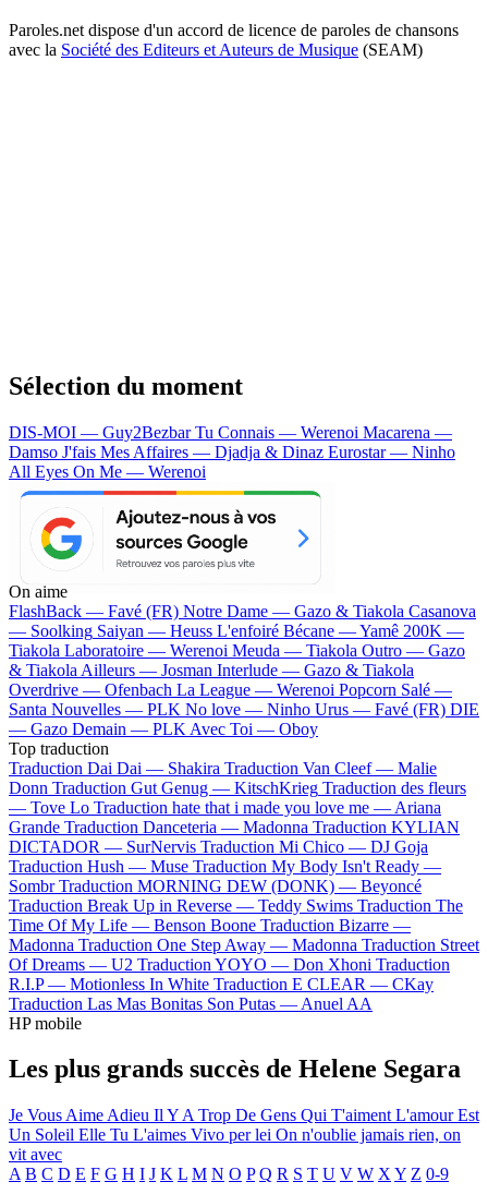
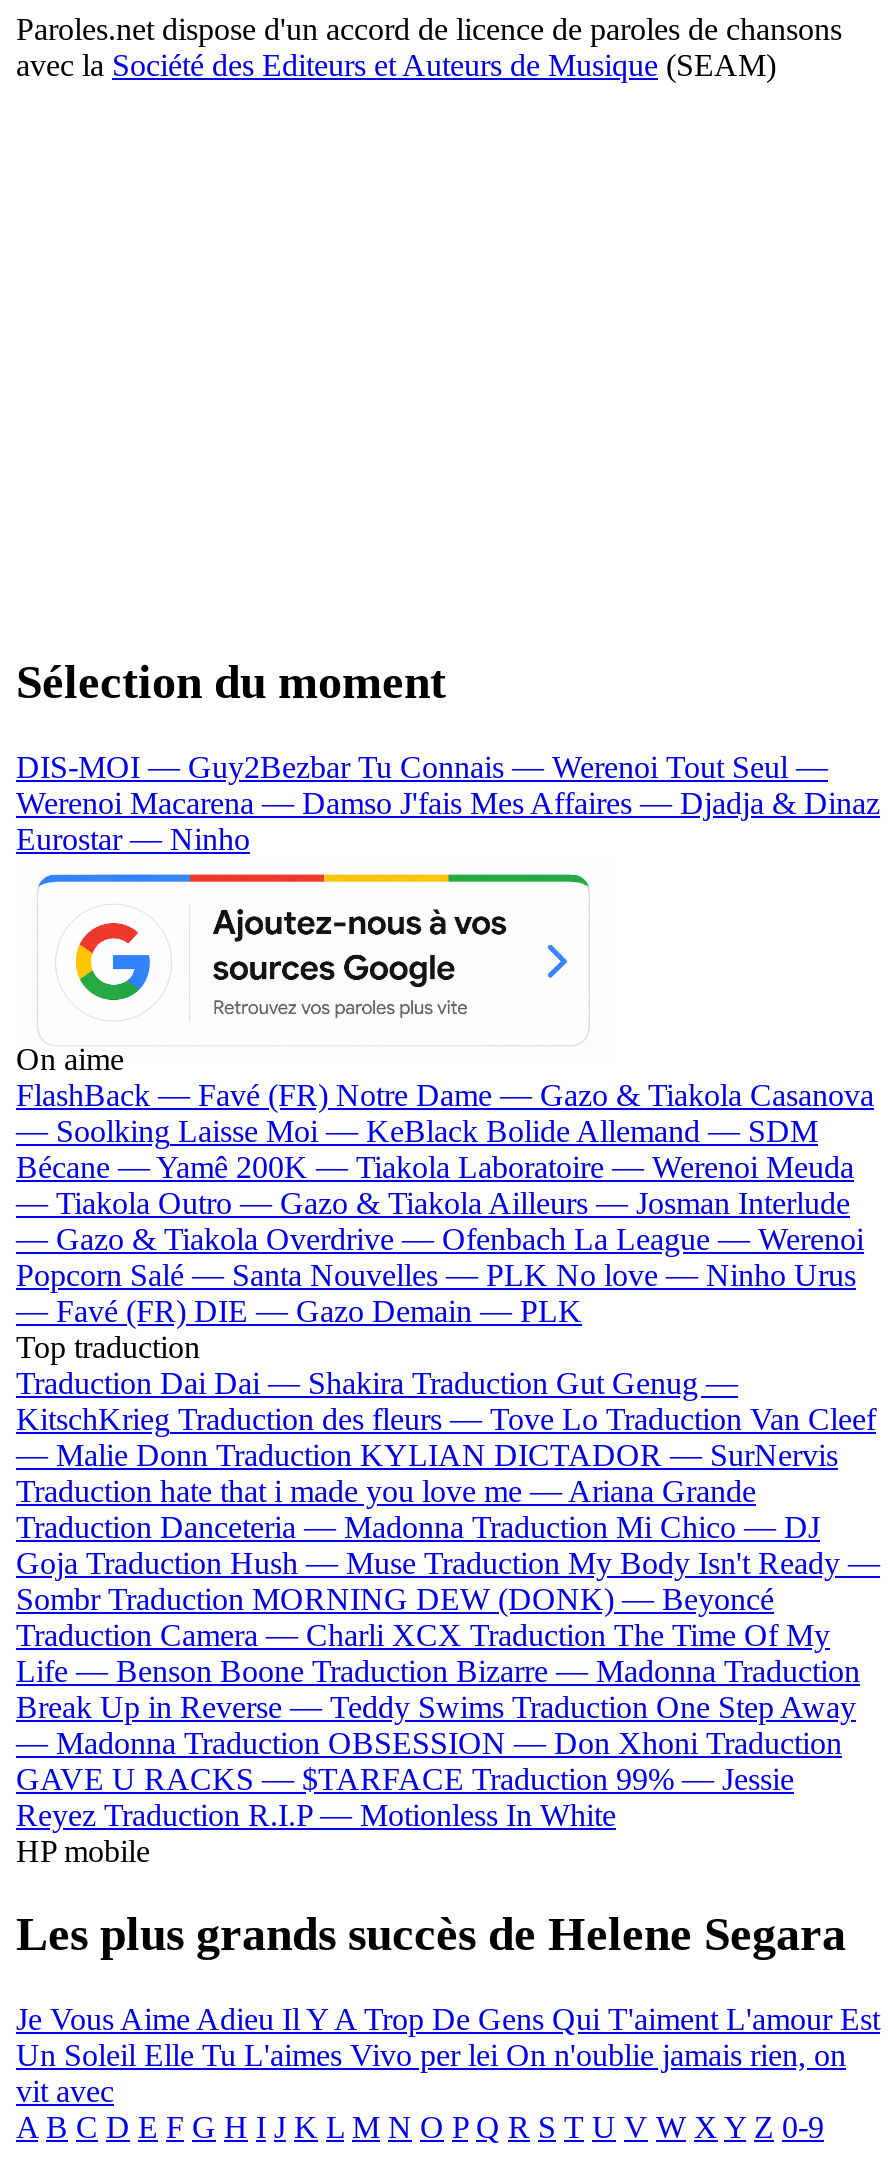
- DIS-MOI — Guy2Bezbar Tu Connais — Werenoi Macarena —
- Damso J'fais Mes Affaires — Djadja & Dinaz Eurostar — Ninho
- All Eyes On Me — Werenoi
+ DIS-MOI — Guy2Bezbar Tu Connais — Werenoi Tout Seul —
+ Werenoi Macarena — Damso J'fais Mes Affaires — Djadja & Dinaz
+ Eurostar — Ninho

- — Soolking Saiyan — Heuss L'enfoiré Bécane — Yamê 200K —
- Tiakola Laboratoire — Werenoi Meuda — Tiakola Outro — Gazo
- & Tiakola Ailleurs — Josman Interlude — Gazo & Tiakola
- Overdrive — Ofenbach La League — Werenoi Popcorn Salé —
- Santa Nouvelles — PLK No love — Ninho Urus — Favé (FR) DIE
- — Gazo Demain — PLK Avec Toi — Oboy
+ — Soolking Laisse Moi — KeBlack Bolide Allemand — SDM
+ Bécane — Yamê 200K — Tiakola Laboratoire — Werenoi Meuda
+ — Tiakola Outro — Gazo & Tiakola Ailleurs — Josman Interlude
+ — Gazo & Tiakola Overdrive — Ofenbach La League — Werenoi
+ Popcorn Salé — Santa Nouvelles — PLK No love — Ninho Urus
+ —Favé (FR) DIE — Gazo Demain — PLK

- Traduction Dai Dai — Shakira Traduction Van Cleef — Malie
- Donn Traduction Gut Genug — KitschKrieg Traduction des fleurs
- — Tove Lo Traduction hate that i made you love me — Ariana
- Grande Traduction Danceteria — Madonna Traduction KYLIAN
- DICTADOR — SurNervis Traduction Mi Chico — DJ Goja
- Traduction Hush — Muse Traduction My Body Isn't Ready —
+ Traduction Dai Dai — Shakira Traduction Gut Genug —
+ KitschKrieg Traduction des fleurs — Tove Lo Traduction Van Cleef
+ — Malie Donn Traduction KYLIAN DICTADOR — SurNervis
+ Traduction hate that i made you love me — Ariana Grande
+ Traduction Danceteria — Madonna Traduction Mi Chico — DJ
+ Goja Traduction Hush — Muse Traduction My Body Isn't Ready —

- Traduction Break Up in Reverse — Teddy Swims Traduction The
- Time Of My Life — Benson Boone Traduction Bizarre —
- Madonna Traduction One Step Away — Madonna Traduction Street
- Of Dreams — U2 Traduction YOYO — Don Xhoni Traduction
- R.I.P — Motionless In White Traduction E CLEAR — CKay
- Traduction Las Mas Bonitas Son Putas — Anuel AA
+ Traduction Camera — Charli XCX Traduction The Time Of My
+ Life — Benson Boone Traduction Bizarre — Madonna Traduction
+ Break Up in Reverse — Teddy Swims Traduction One Step Away
+ — Madonna Traduction OBSESSION — Don Xhoni Traduction
+ GAVE U RACKS — $TARFACE Traduction 99% — Jessie
+ Reyez Traduction R.I.P — Motionless In White
